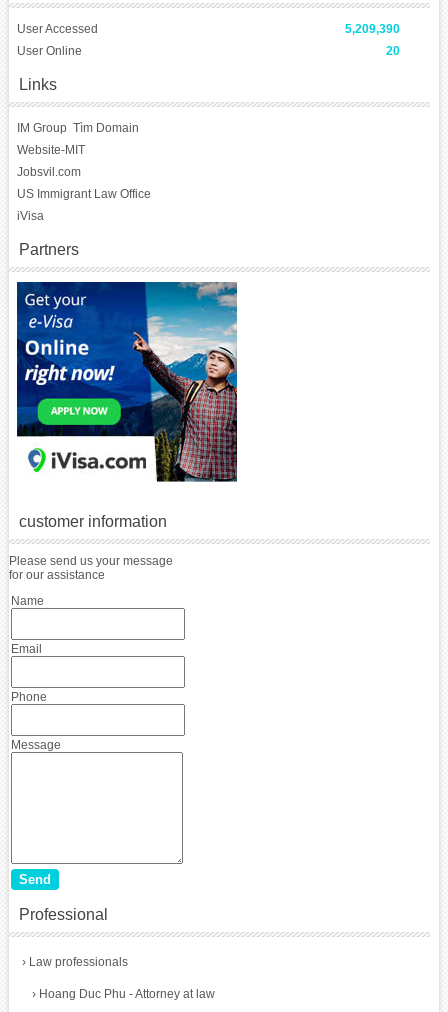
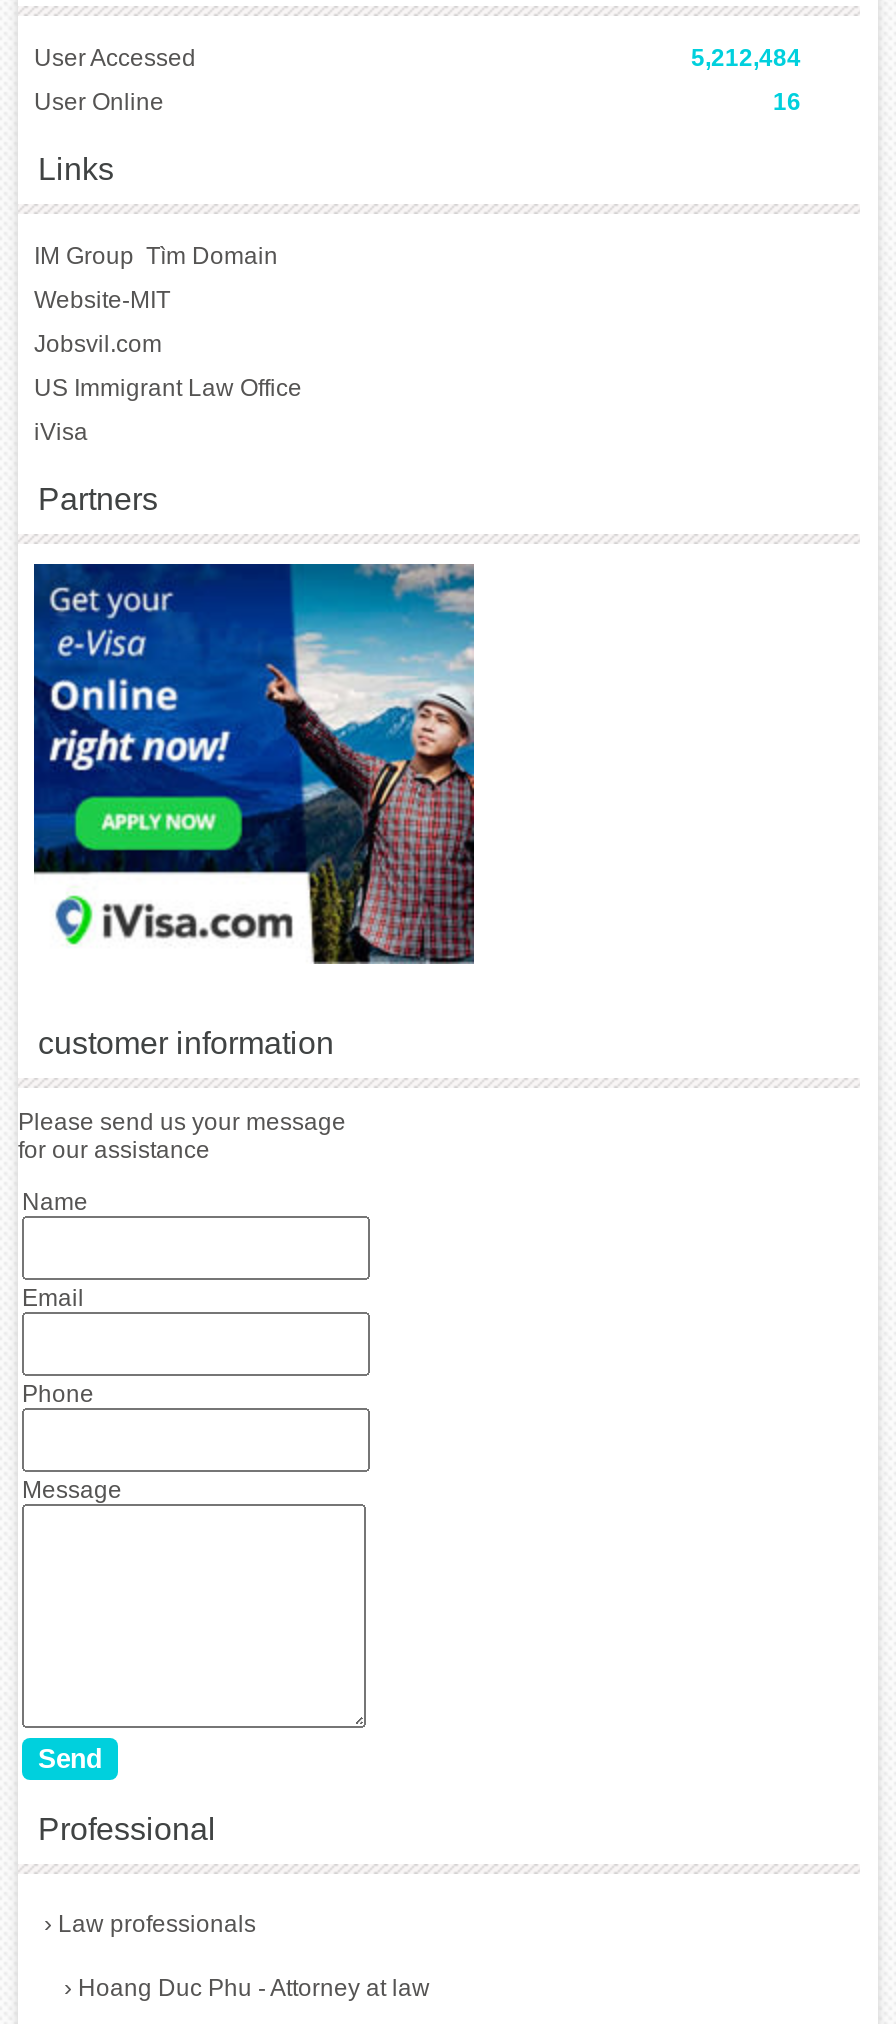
- 5,209,390
+ 5,212,484

- 20
+ 16
